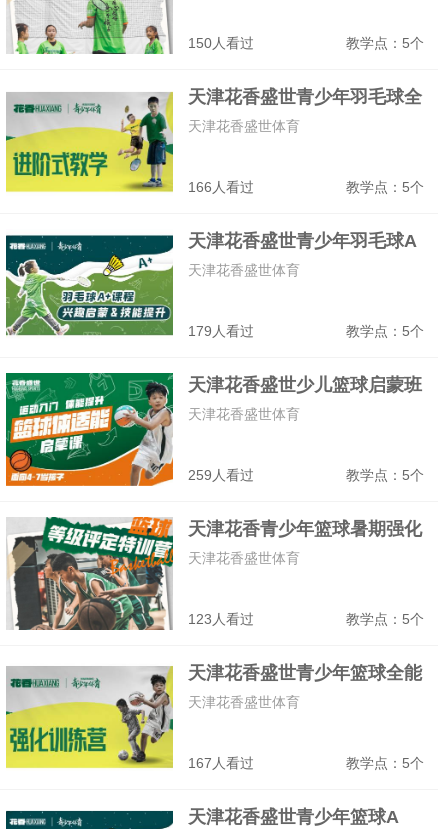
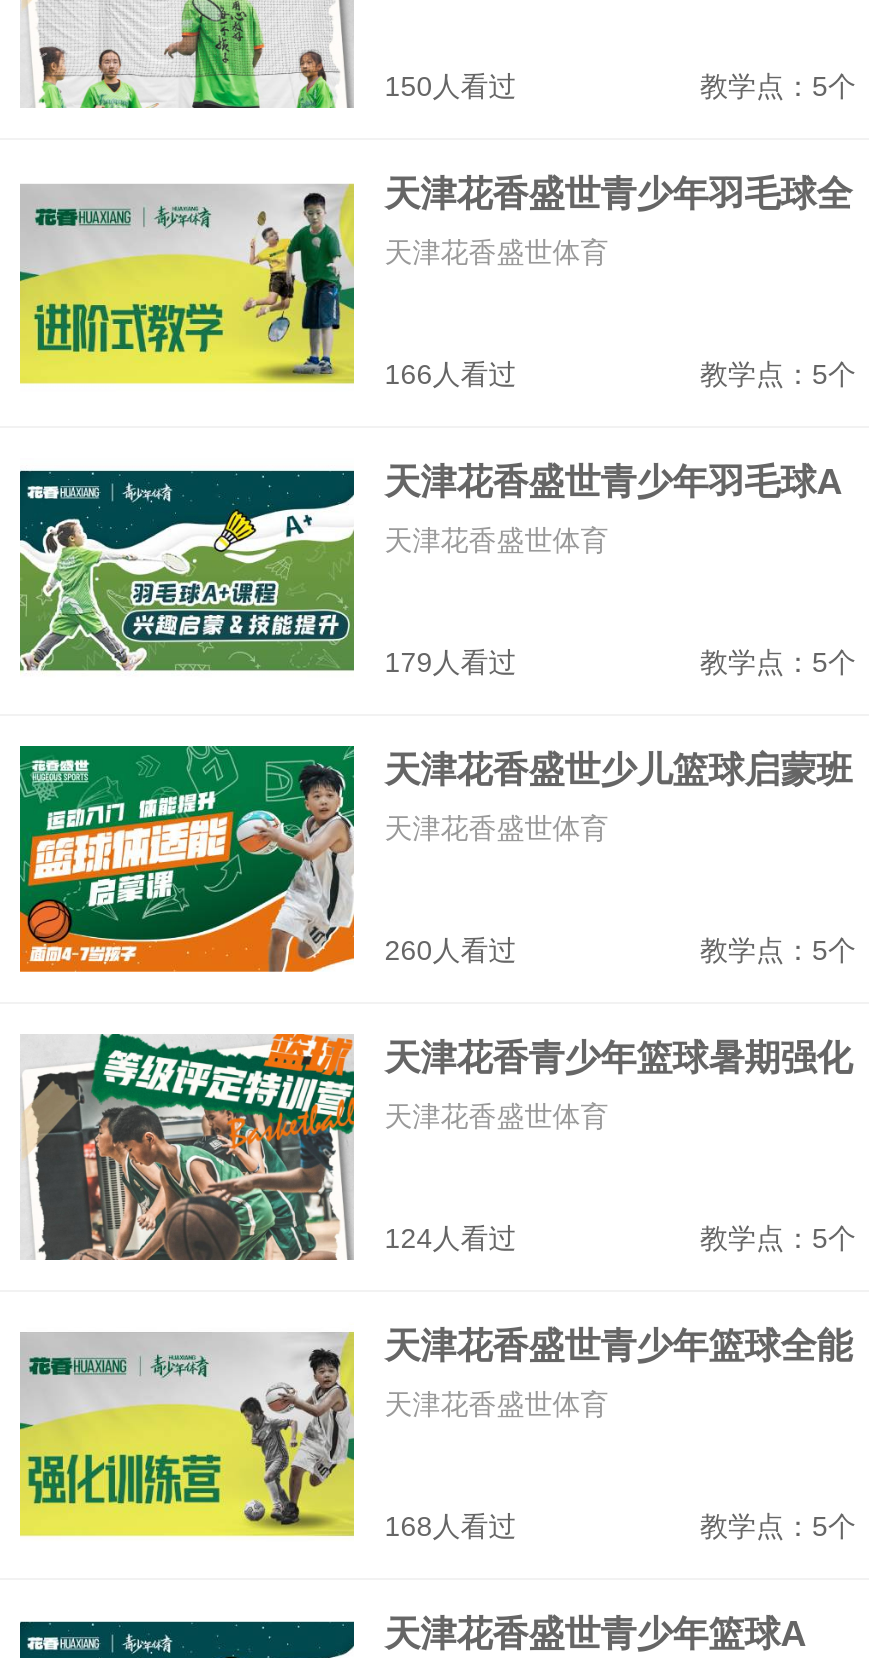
- 259人看过
+ 260人看过

- 123人看过
+ 124人看过

- 167人看过
+ 168人看过
